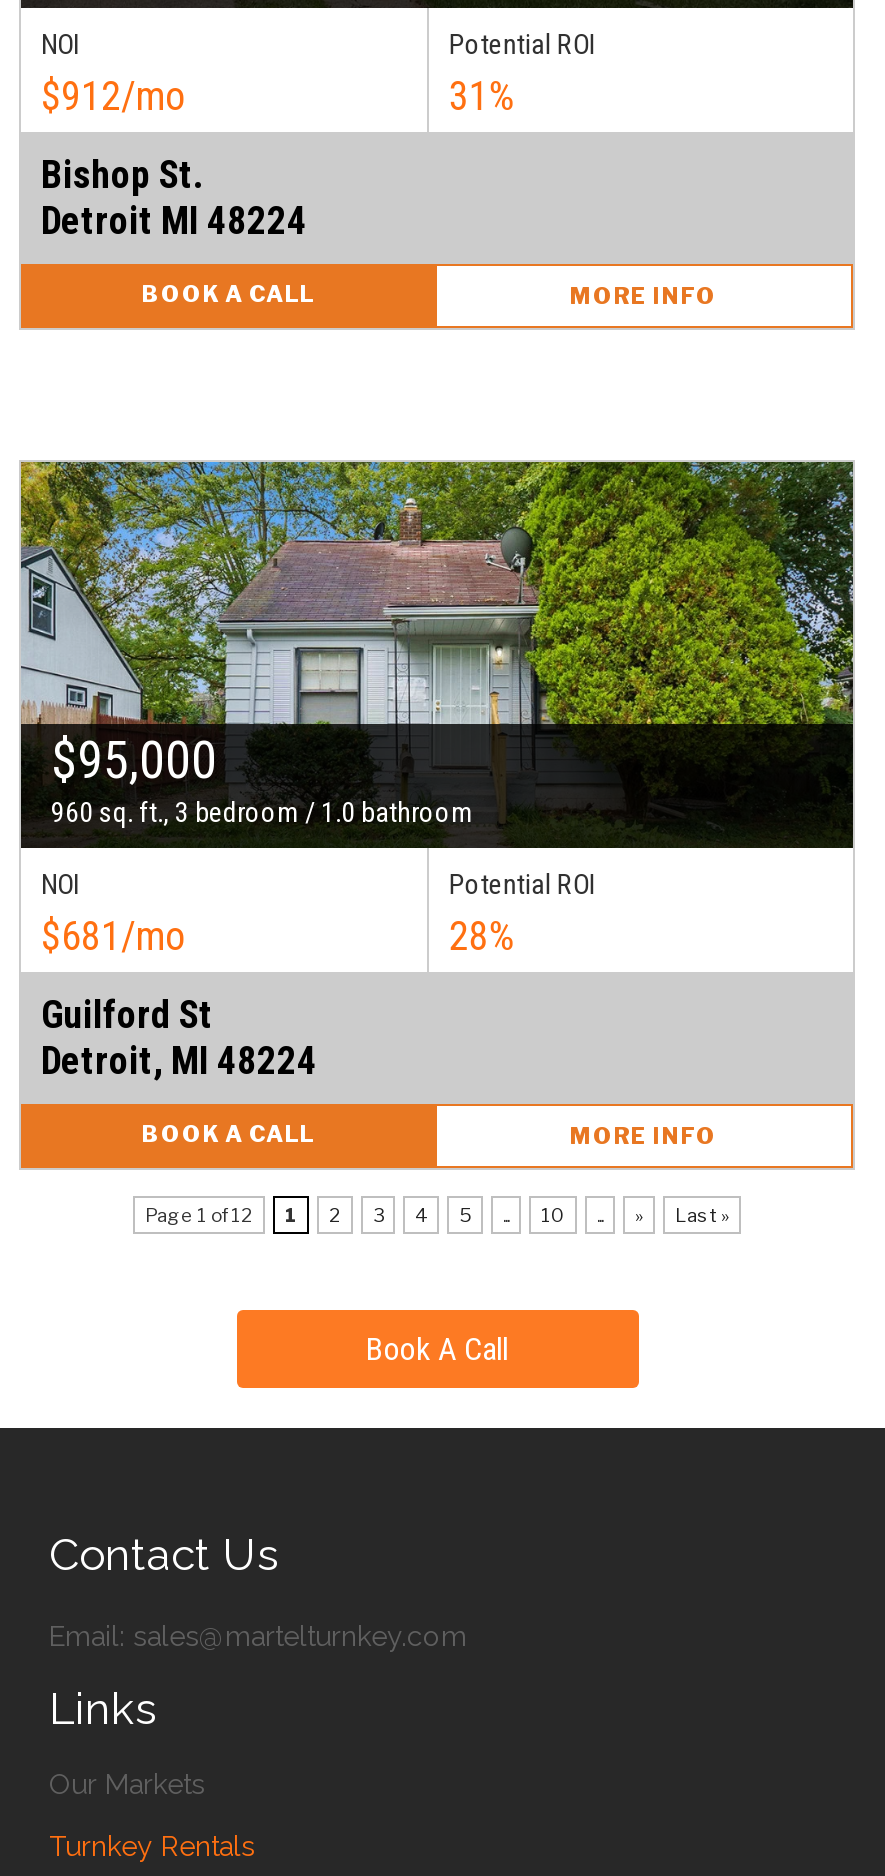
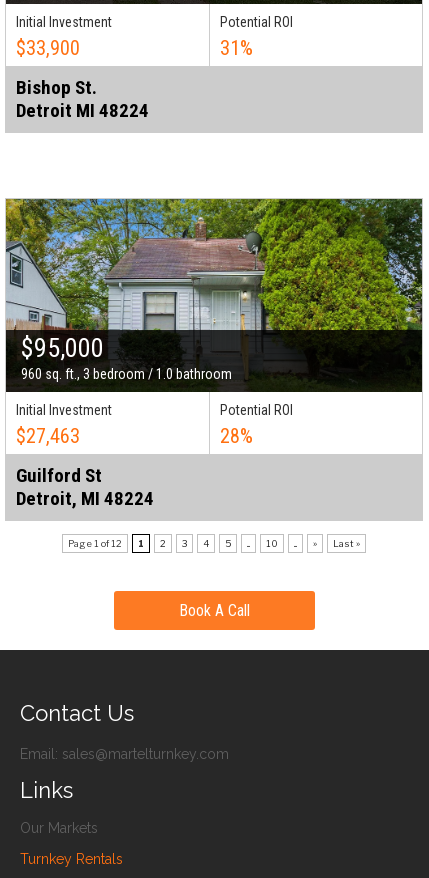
- NOI
- $912/mo
+ Initial Investment
+ $33,900

- BOOK A CALL
- MORE INFO

- NOI
- $681/mo
+ Initial Investment
+ $27,463

- BOOK A CALL
- MORE INFO
